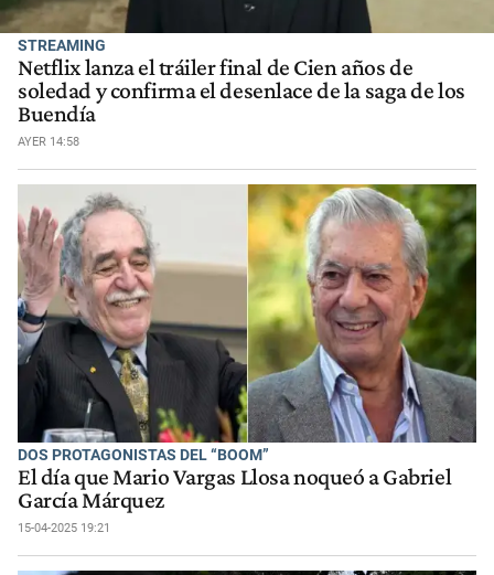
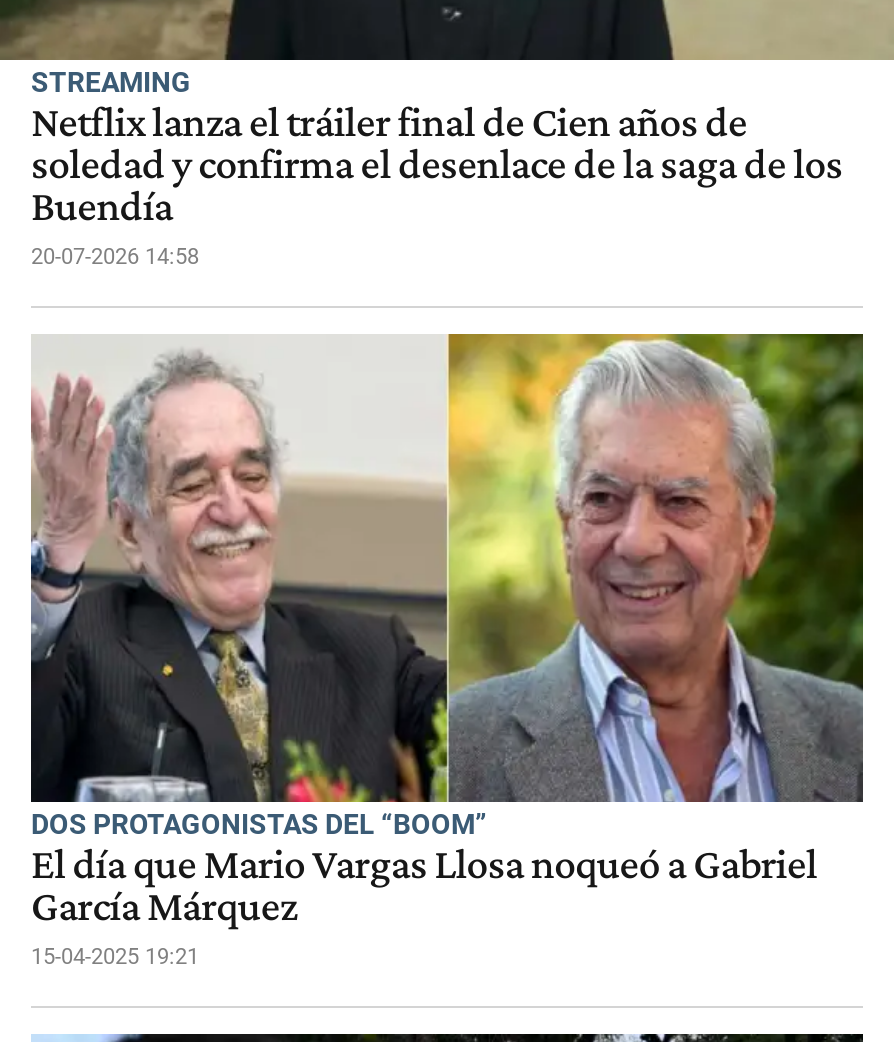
- AYER 14:58
+ 20-07-2026 14:58
